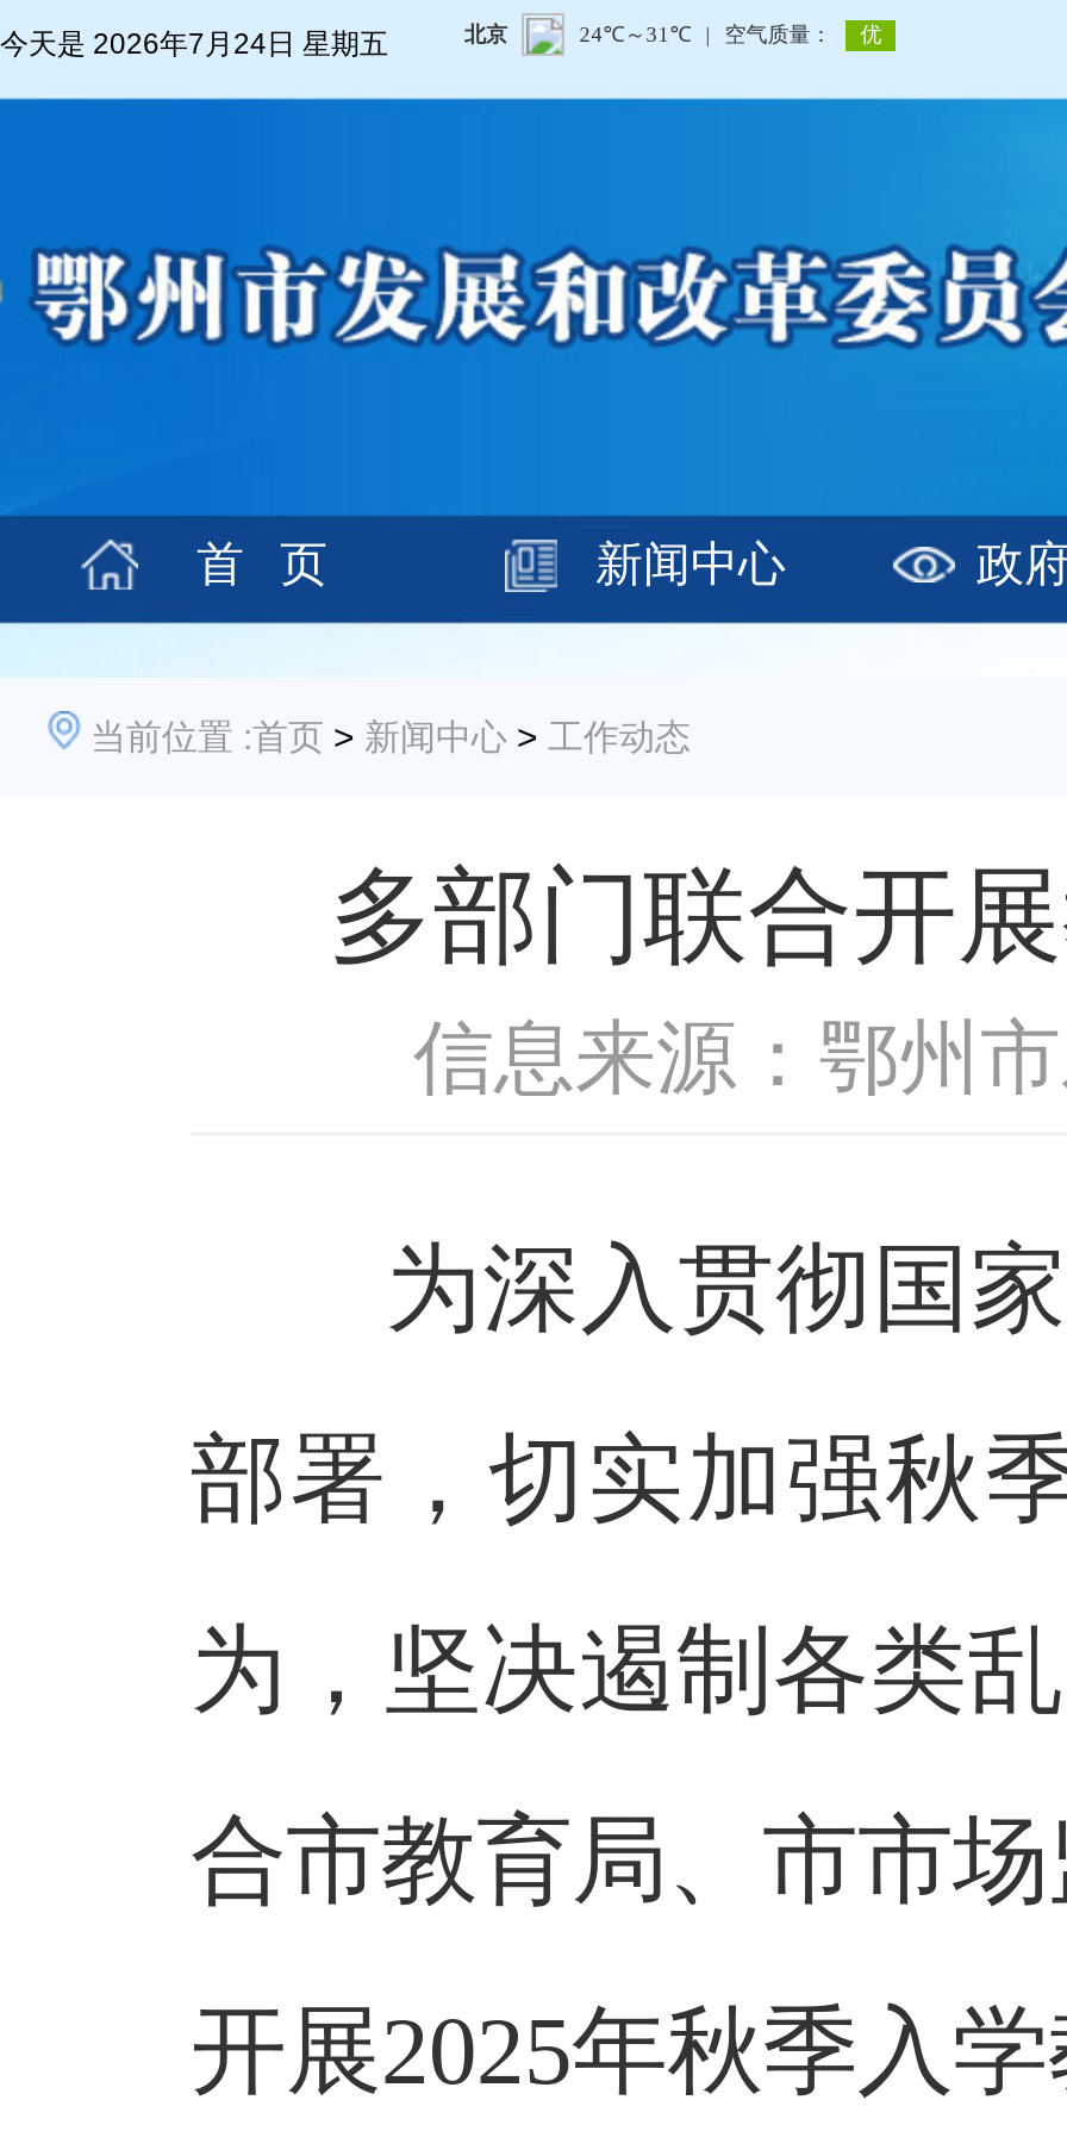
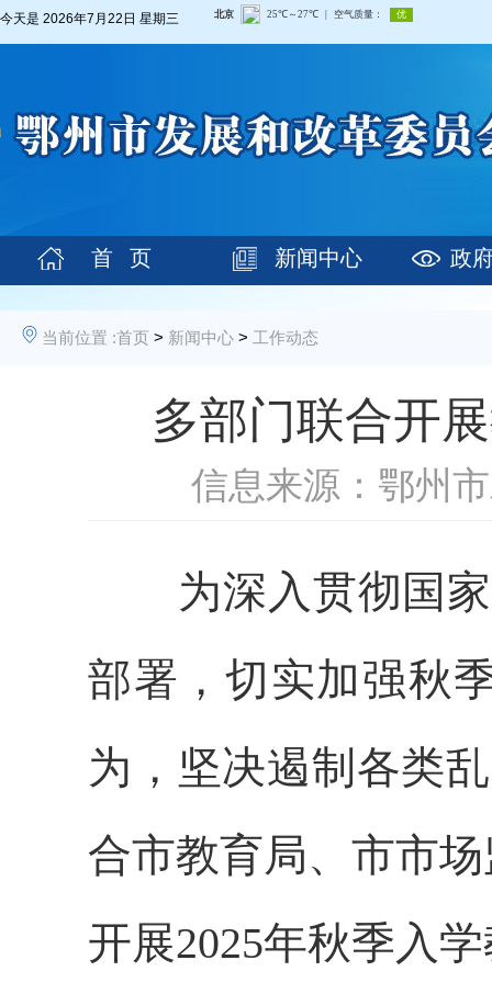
- 今天是2026年7月24日 星期五
+ 今天是2026年7月22日 星期三
